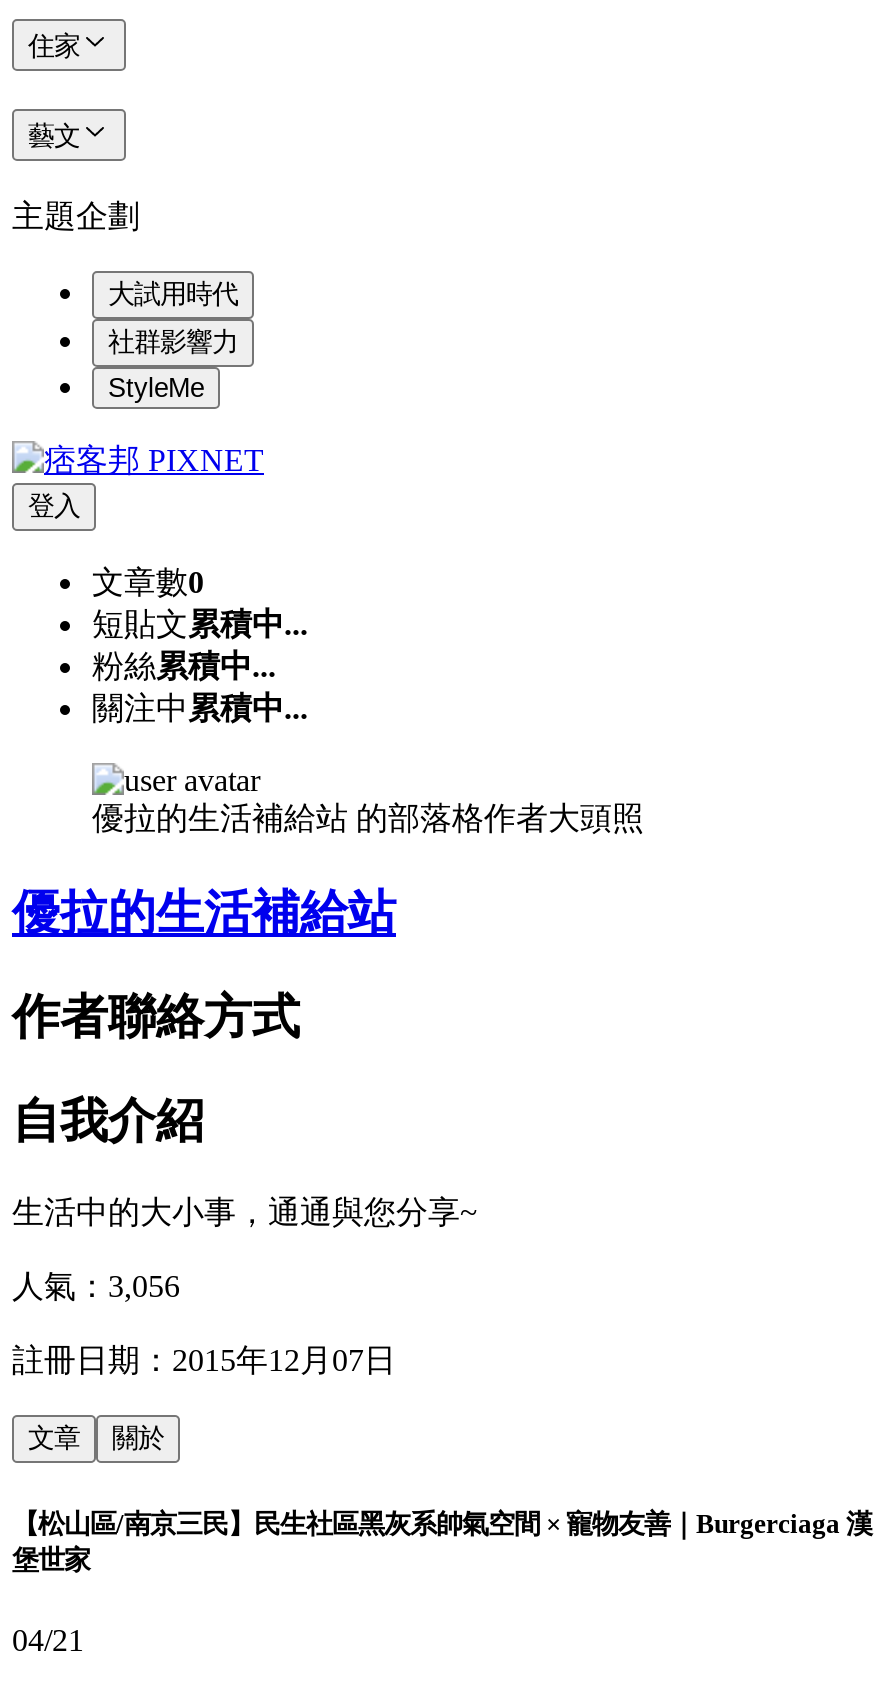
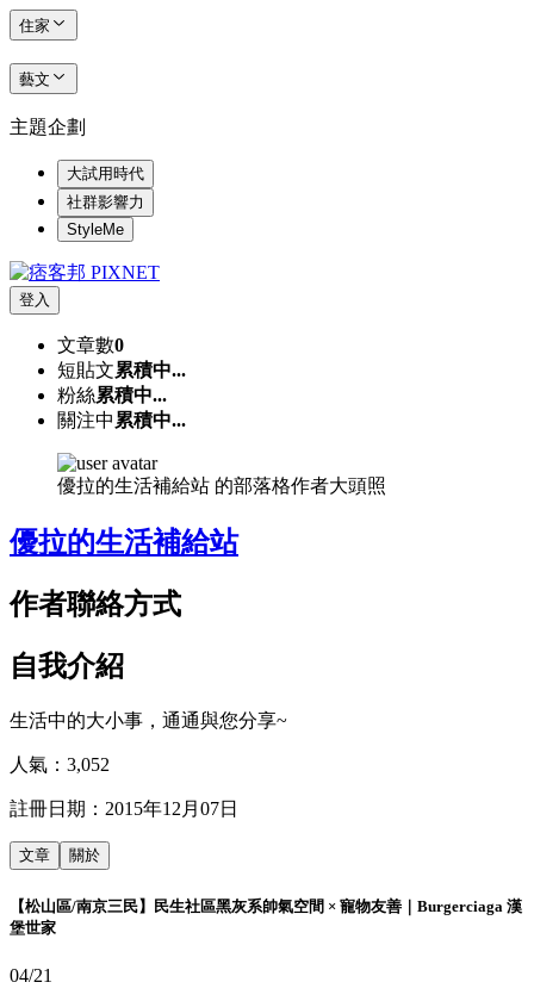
- 人氣：3,056
+ 人氣：3,052
